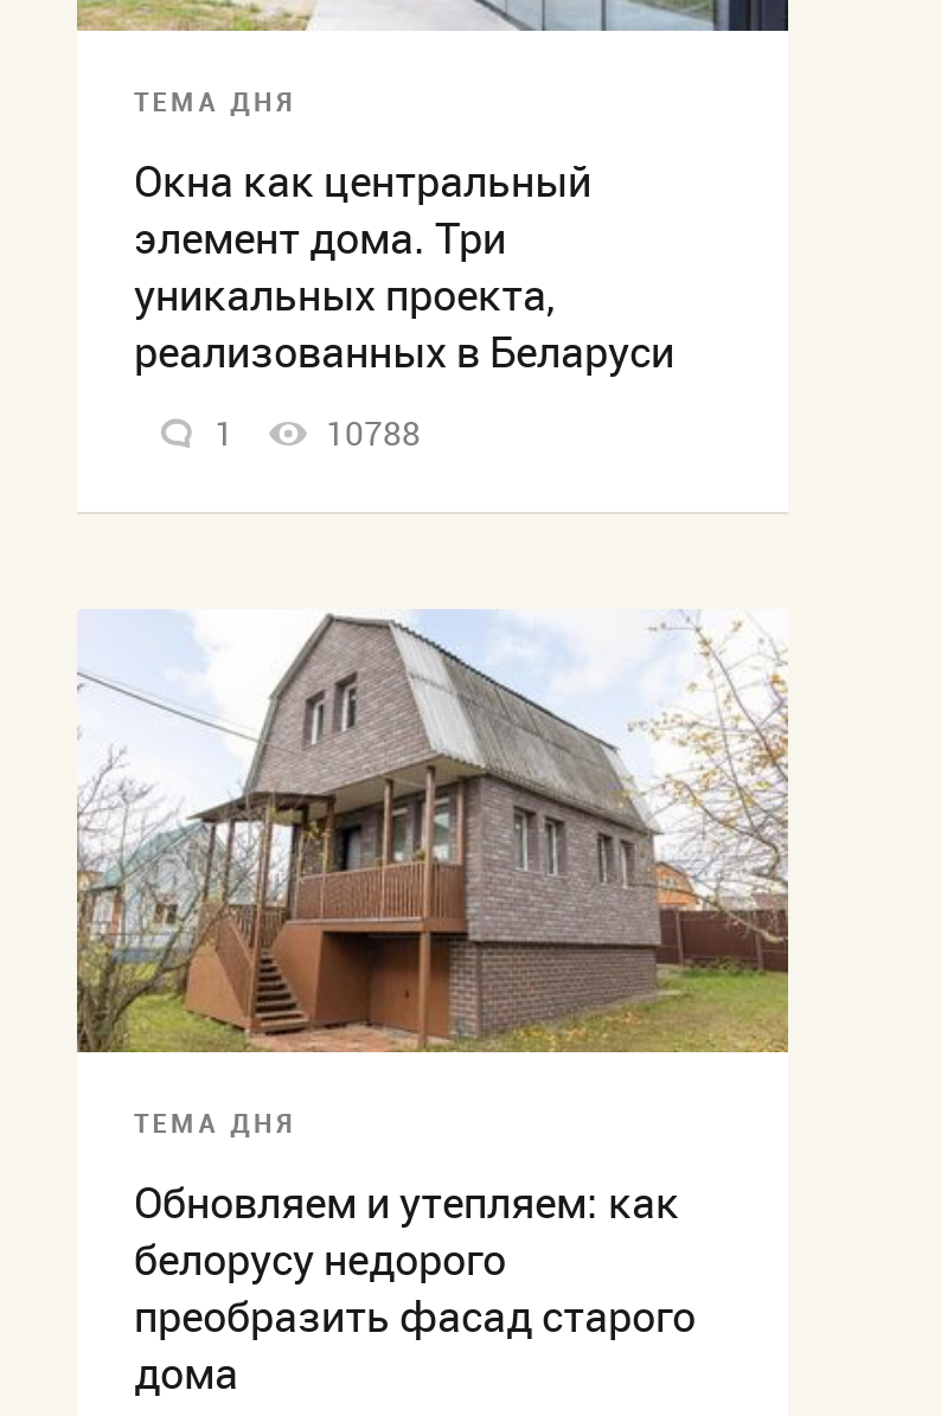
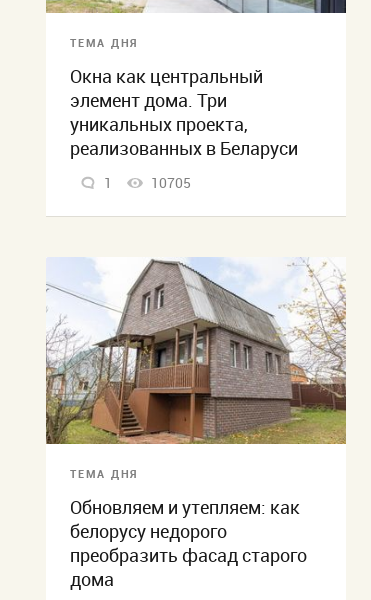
- 10788
+ 10705
